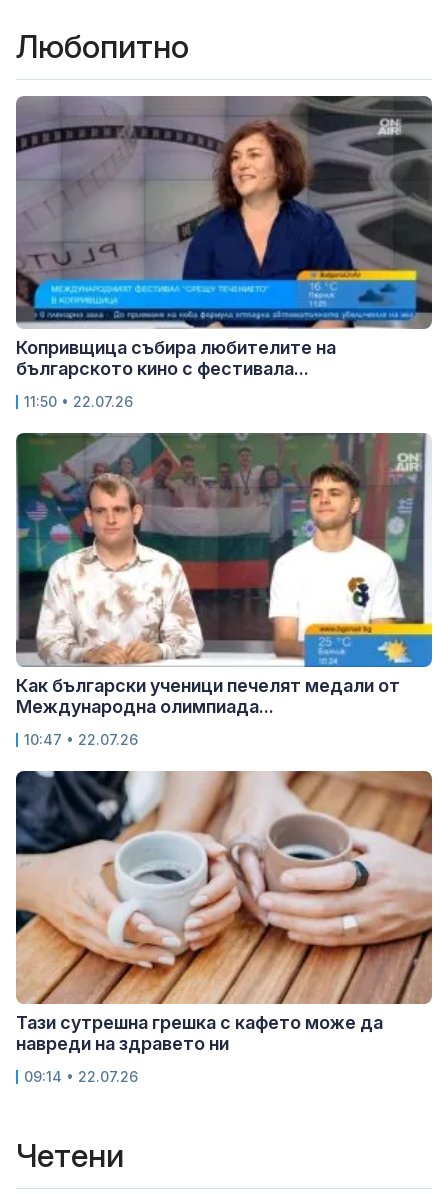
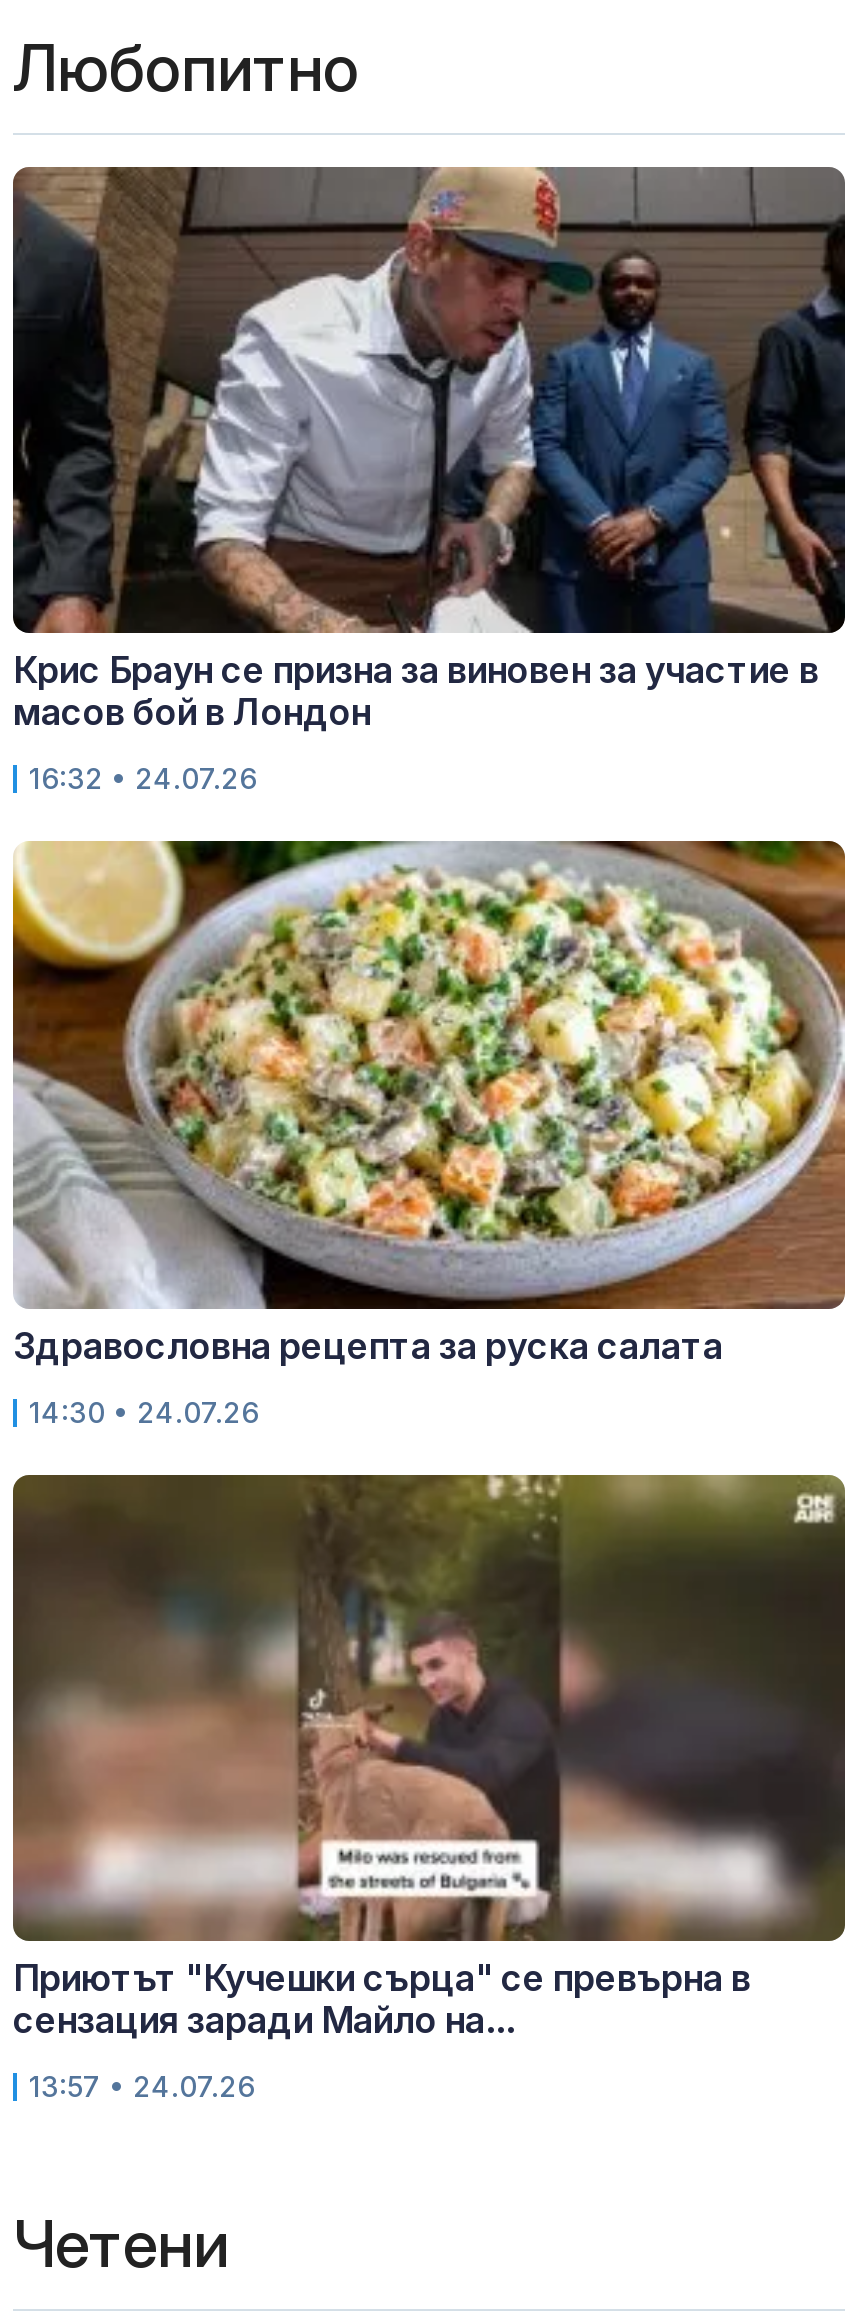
- [image]
- Копривщица събира любителите на
- българското кино с фестивала...
+ [image]
+ Крис Браун се призна за виновен за участие в
+ масов бой в Лондон

- 11:50 • 22.07.26
+ 16:32 • 24.07.26

- [image]
- Как български ученици печелят медали от
- Международна олимпиада...
+ [image]
+ Здравословна рецепта за руска салата

- 10:47 • 22.07.26
+ 14:30 • 24.07.26

- [image]
- Тази сутрешна грешка с кафето може да
- навреди на здравето ни
+ [image]
+ Приютът "Кучешки сърца" се превърна в
+ сензация заради Майло на...

- 09:14 • 22.07.26
+ 13:57 • 24.07.26
